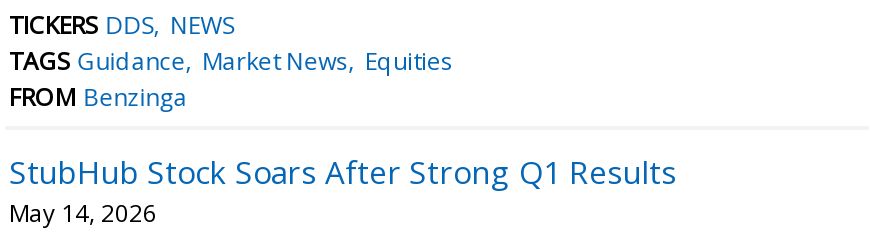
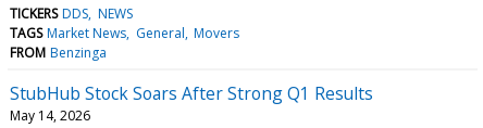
- TAGS Guidance Market News Equities
+ TAGS Market News General Movers
